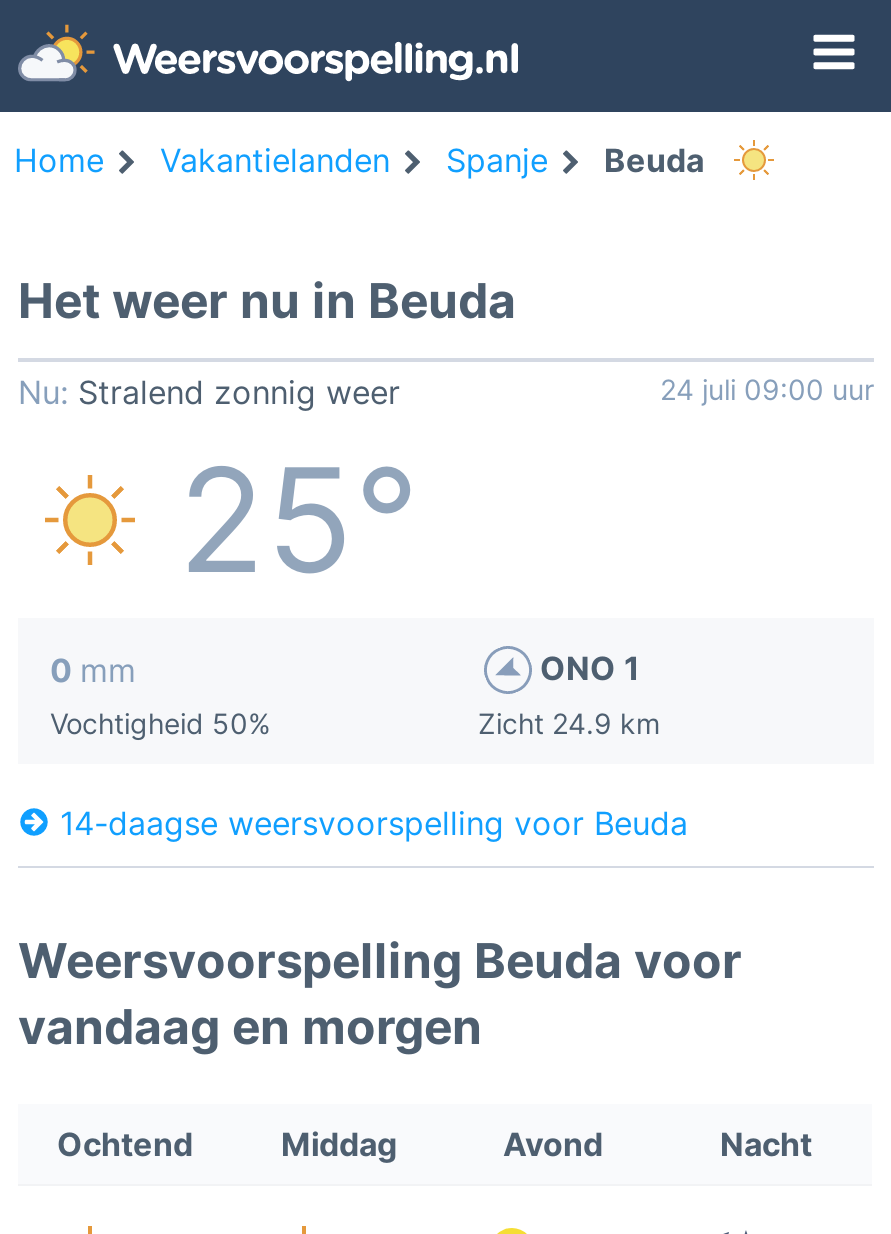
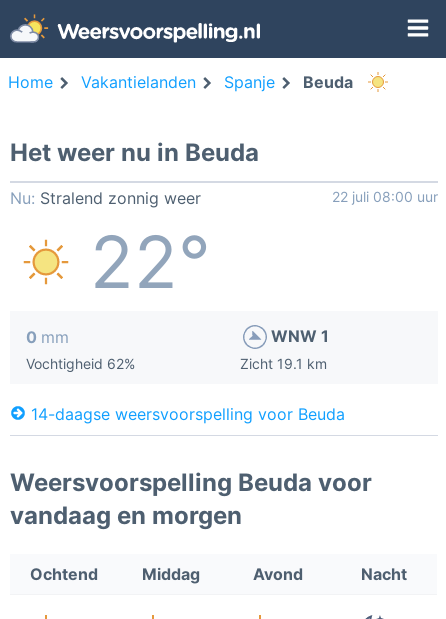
- 24 juli 09:00 uur
+ 22 juli 08:00 uur

- 25°
+ 22°

- ONO 1
- Zicht 24.9 km
+ WNW 1
+ Zicht 19.1 km

- Vochtigheid 50%
+ Vochtigheid 62%
